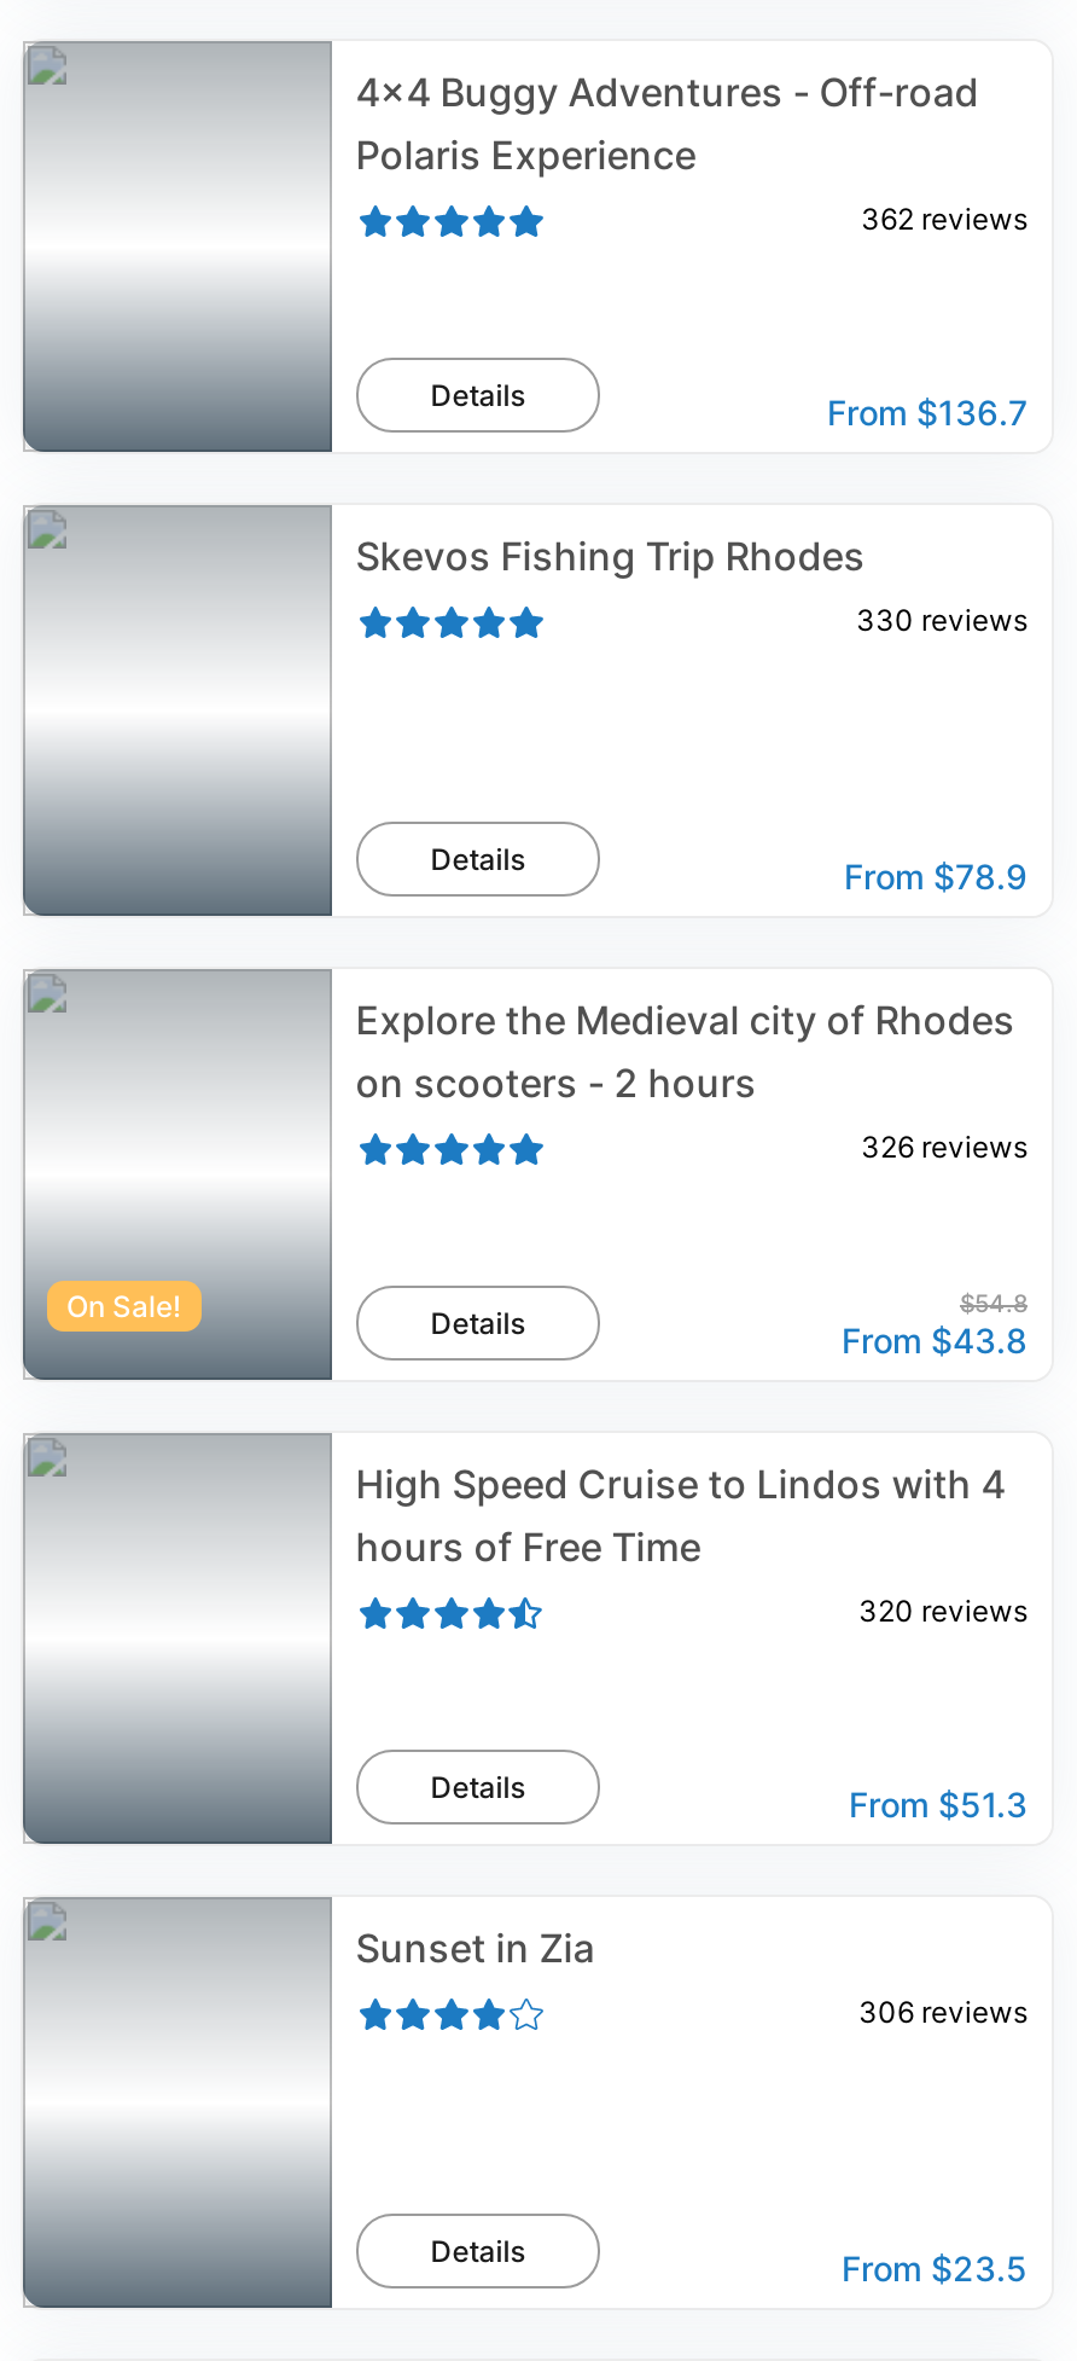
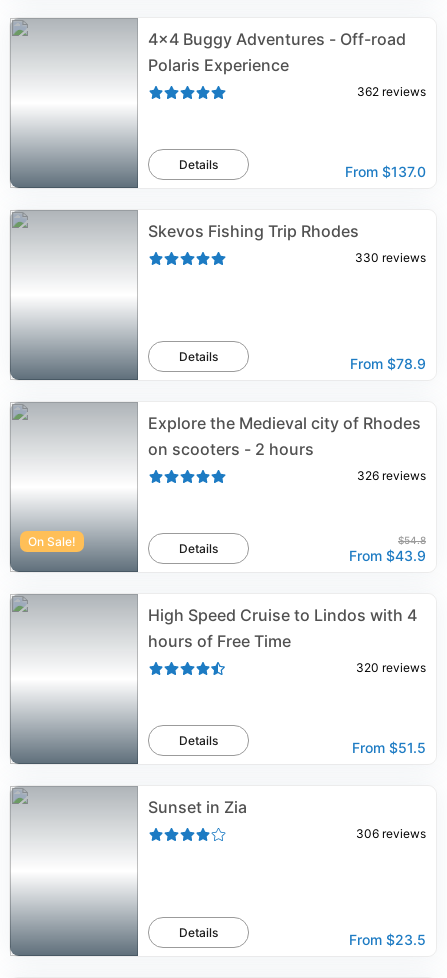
- From $136.7
+ From $137.0

- From $43.8
+ From $43.9

- From $51.3
+ From $51.5
